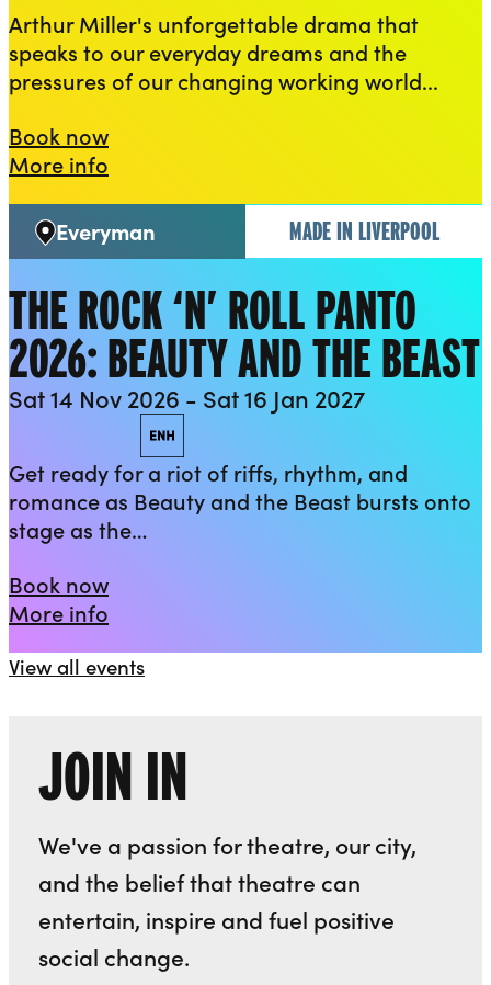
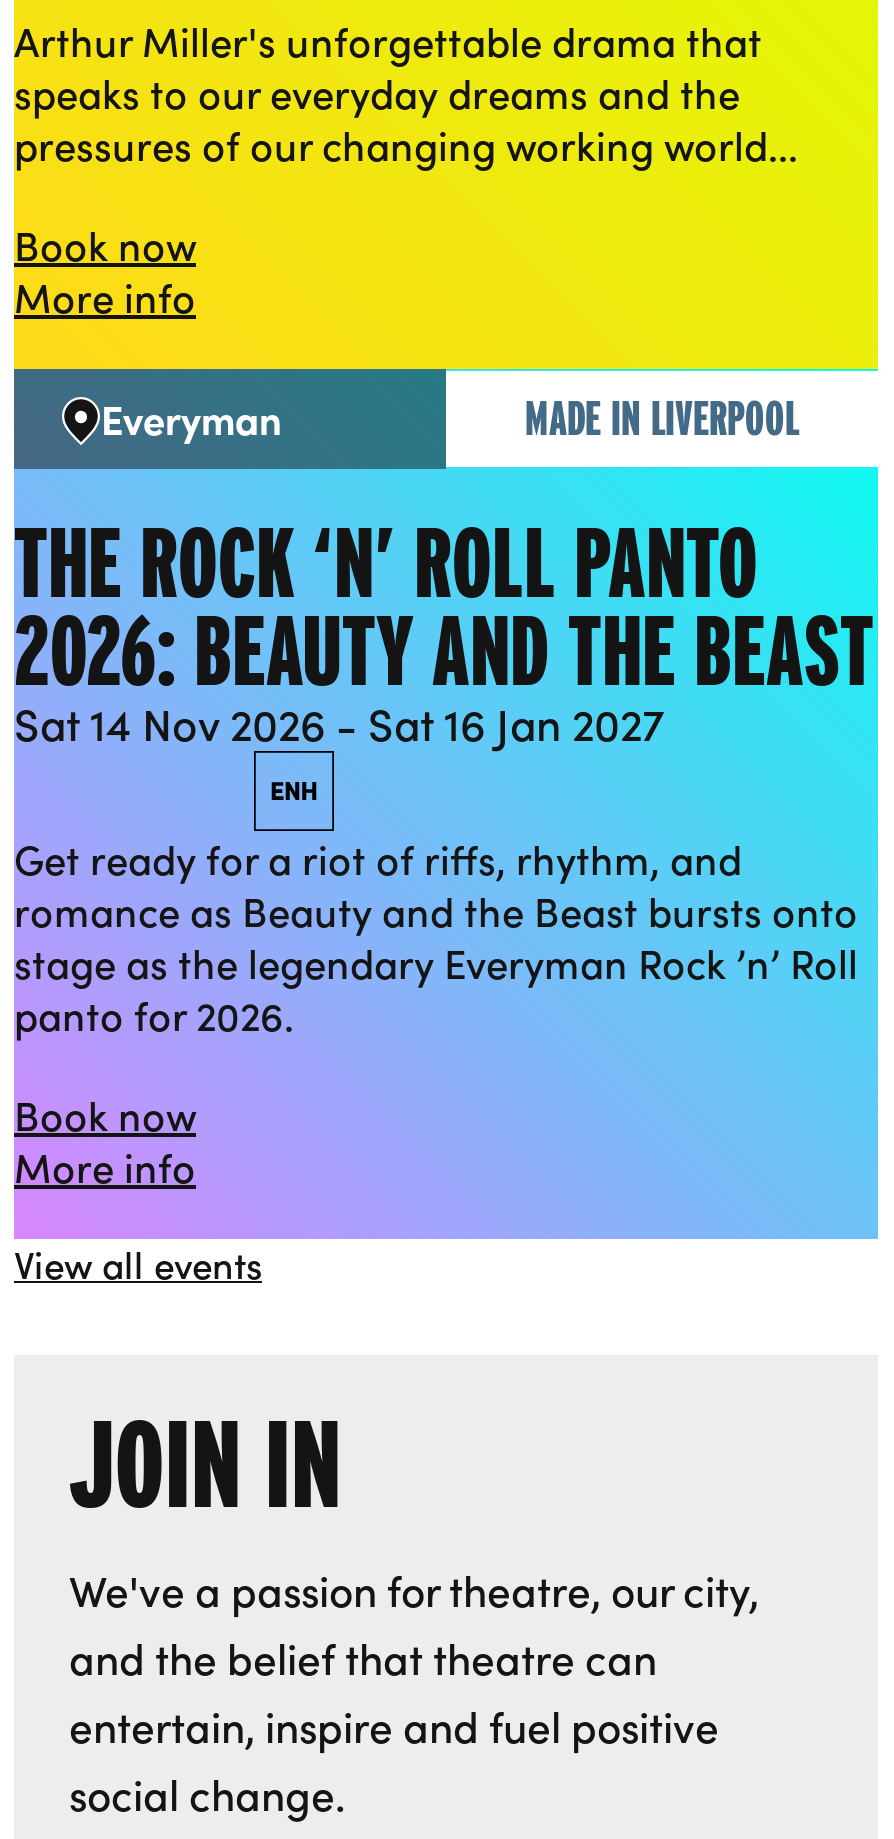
- stage as the…
+ stage as the legendary Everyman Rock ’n’ Roll
+ panto for 2026.
